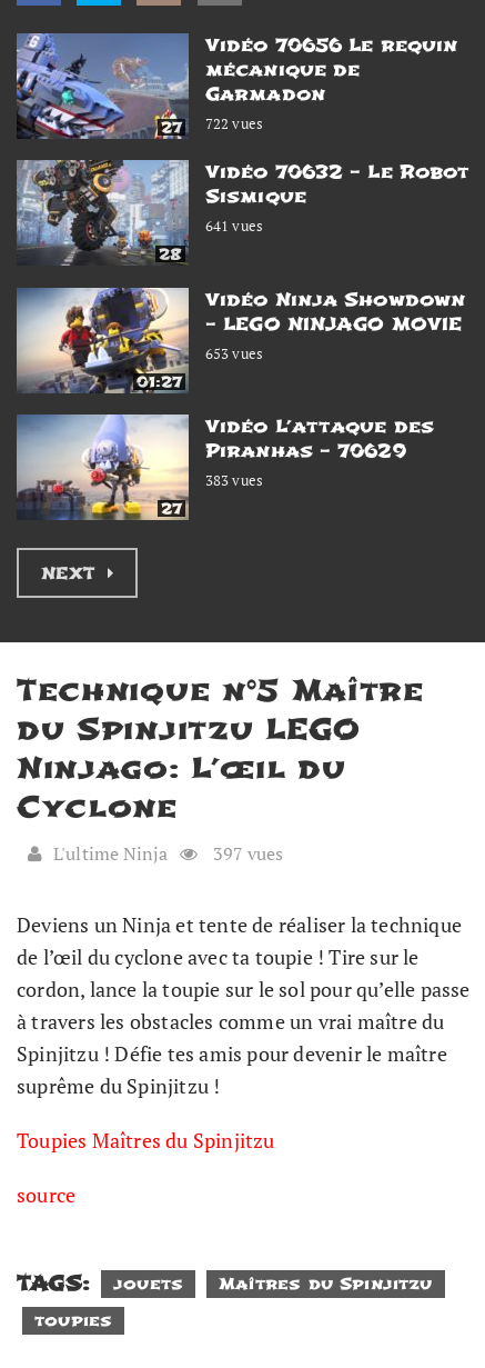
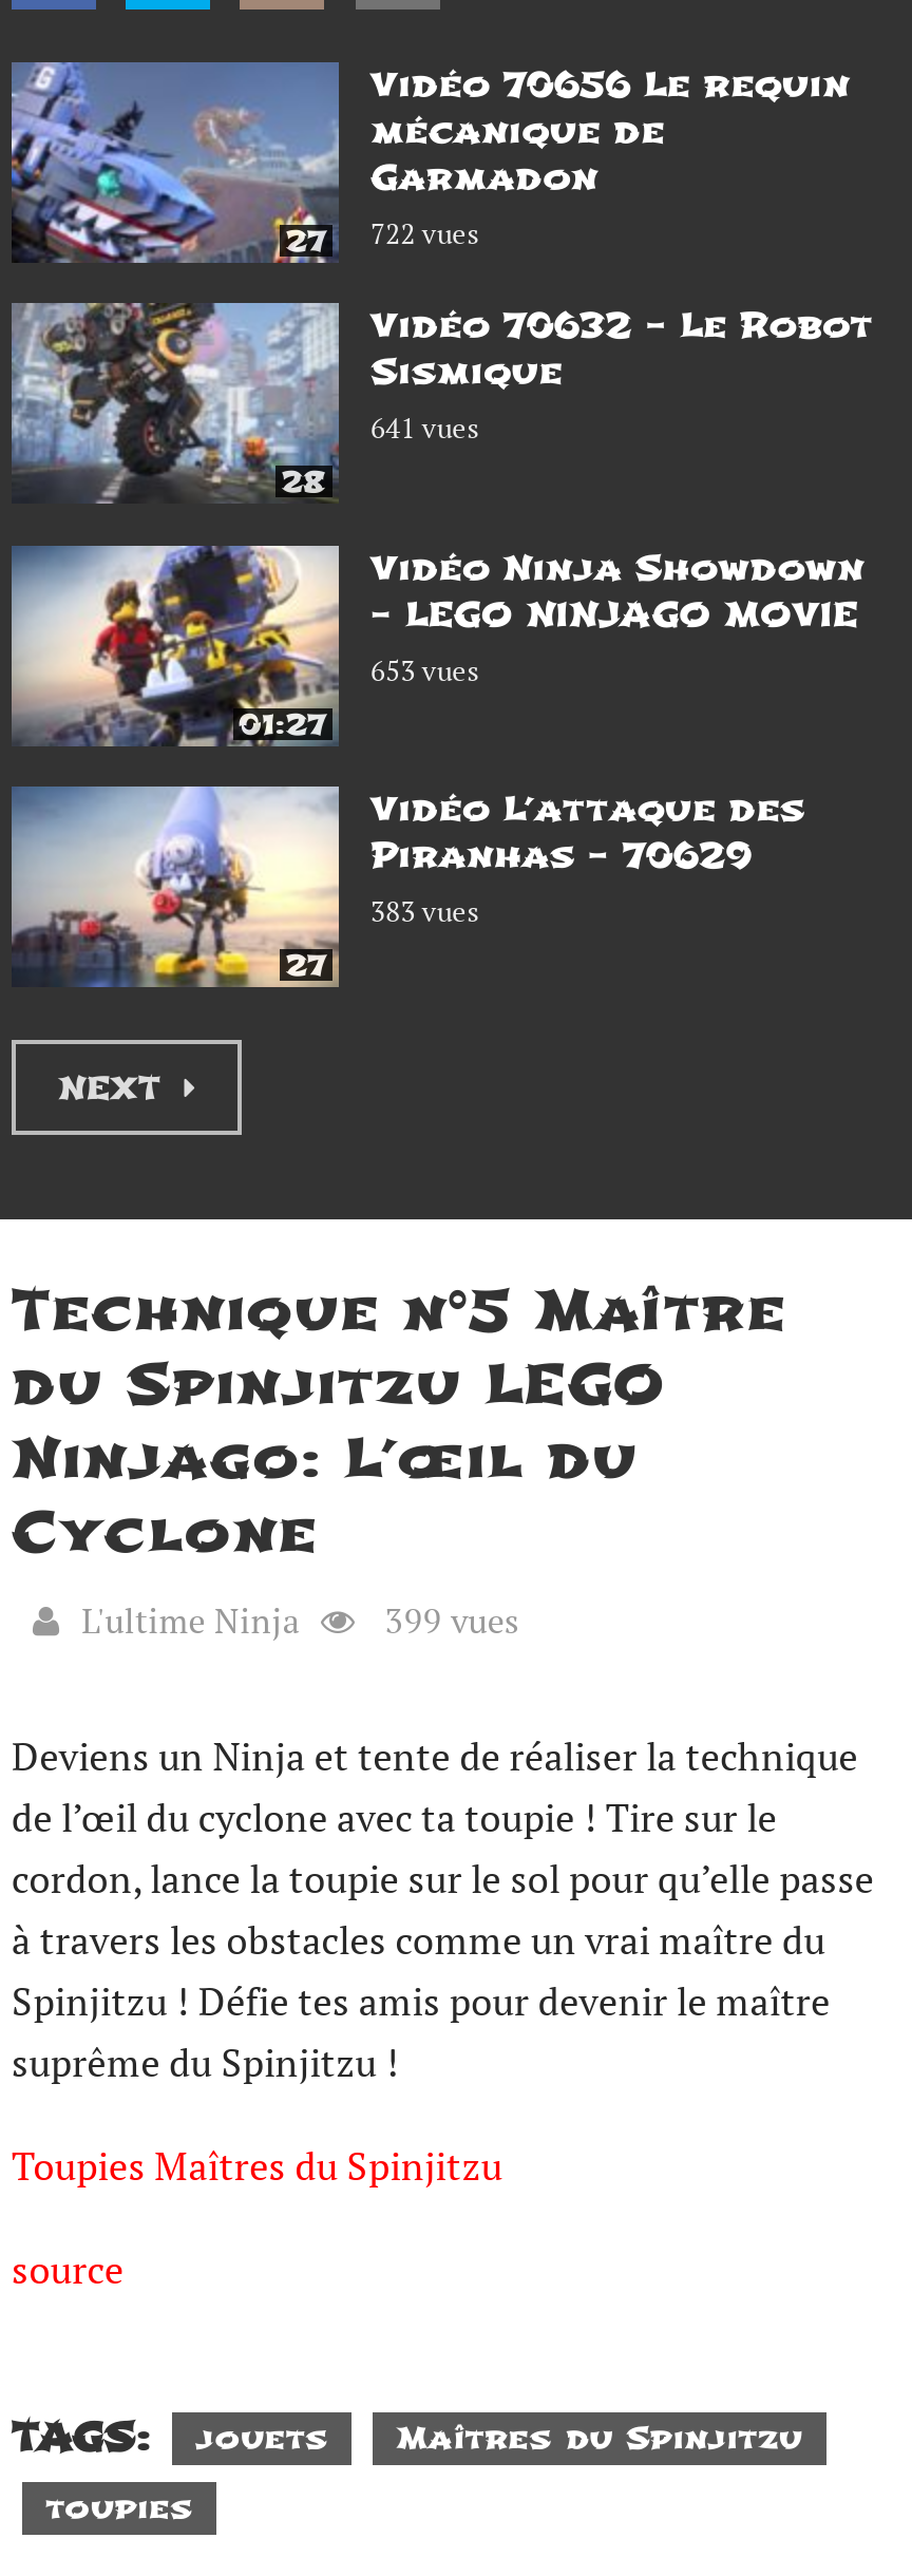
- L'ultime Ninja 397 vues
+ L'ultime Ninja 399 vues
